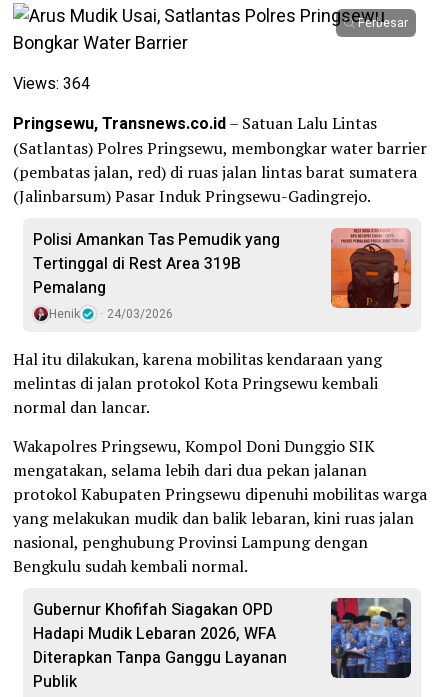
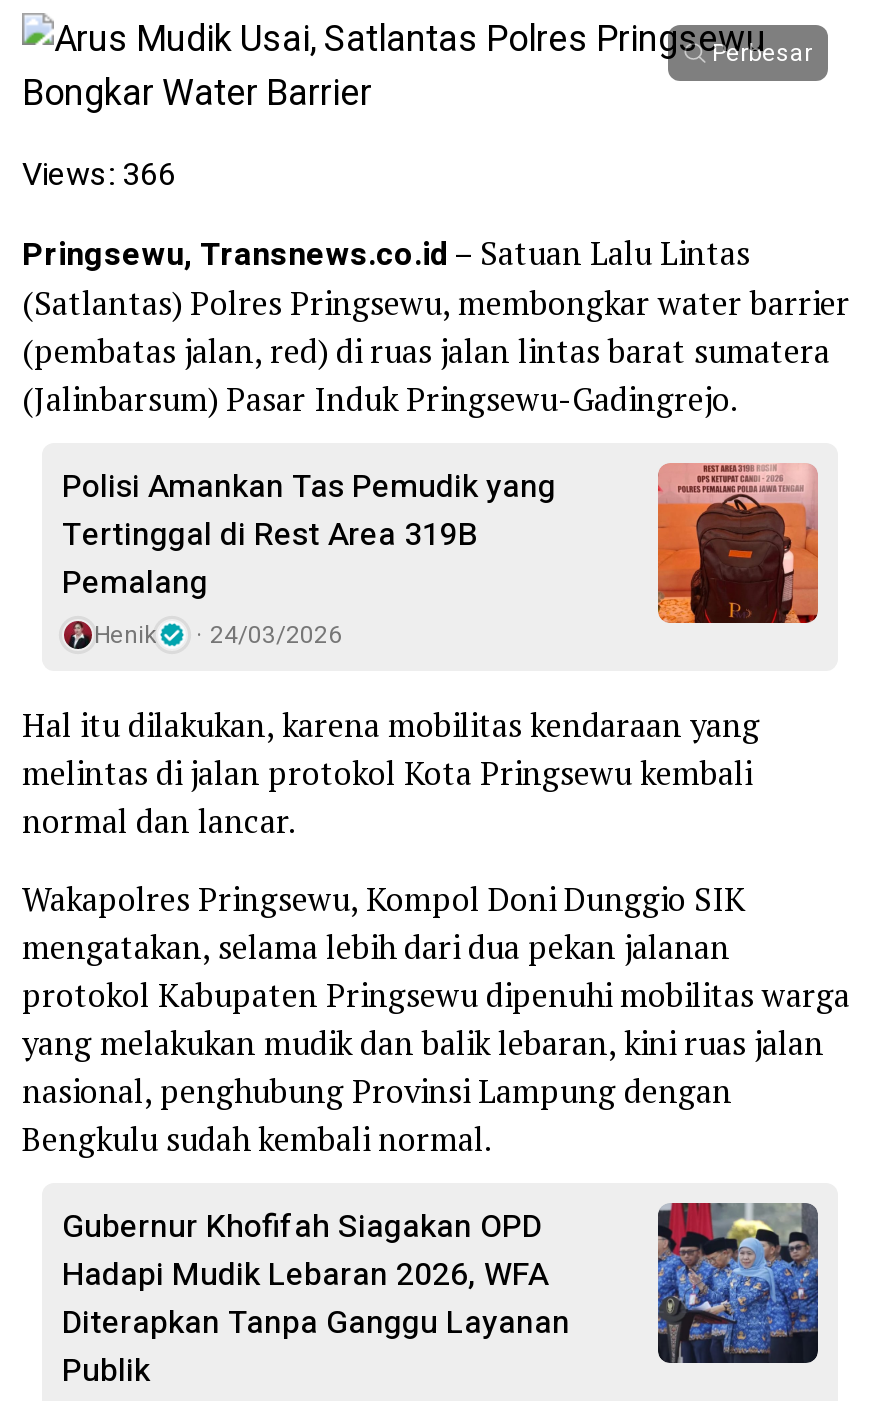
- Views: 364
+ Views: 366
